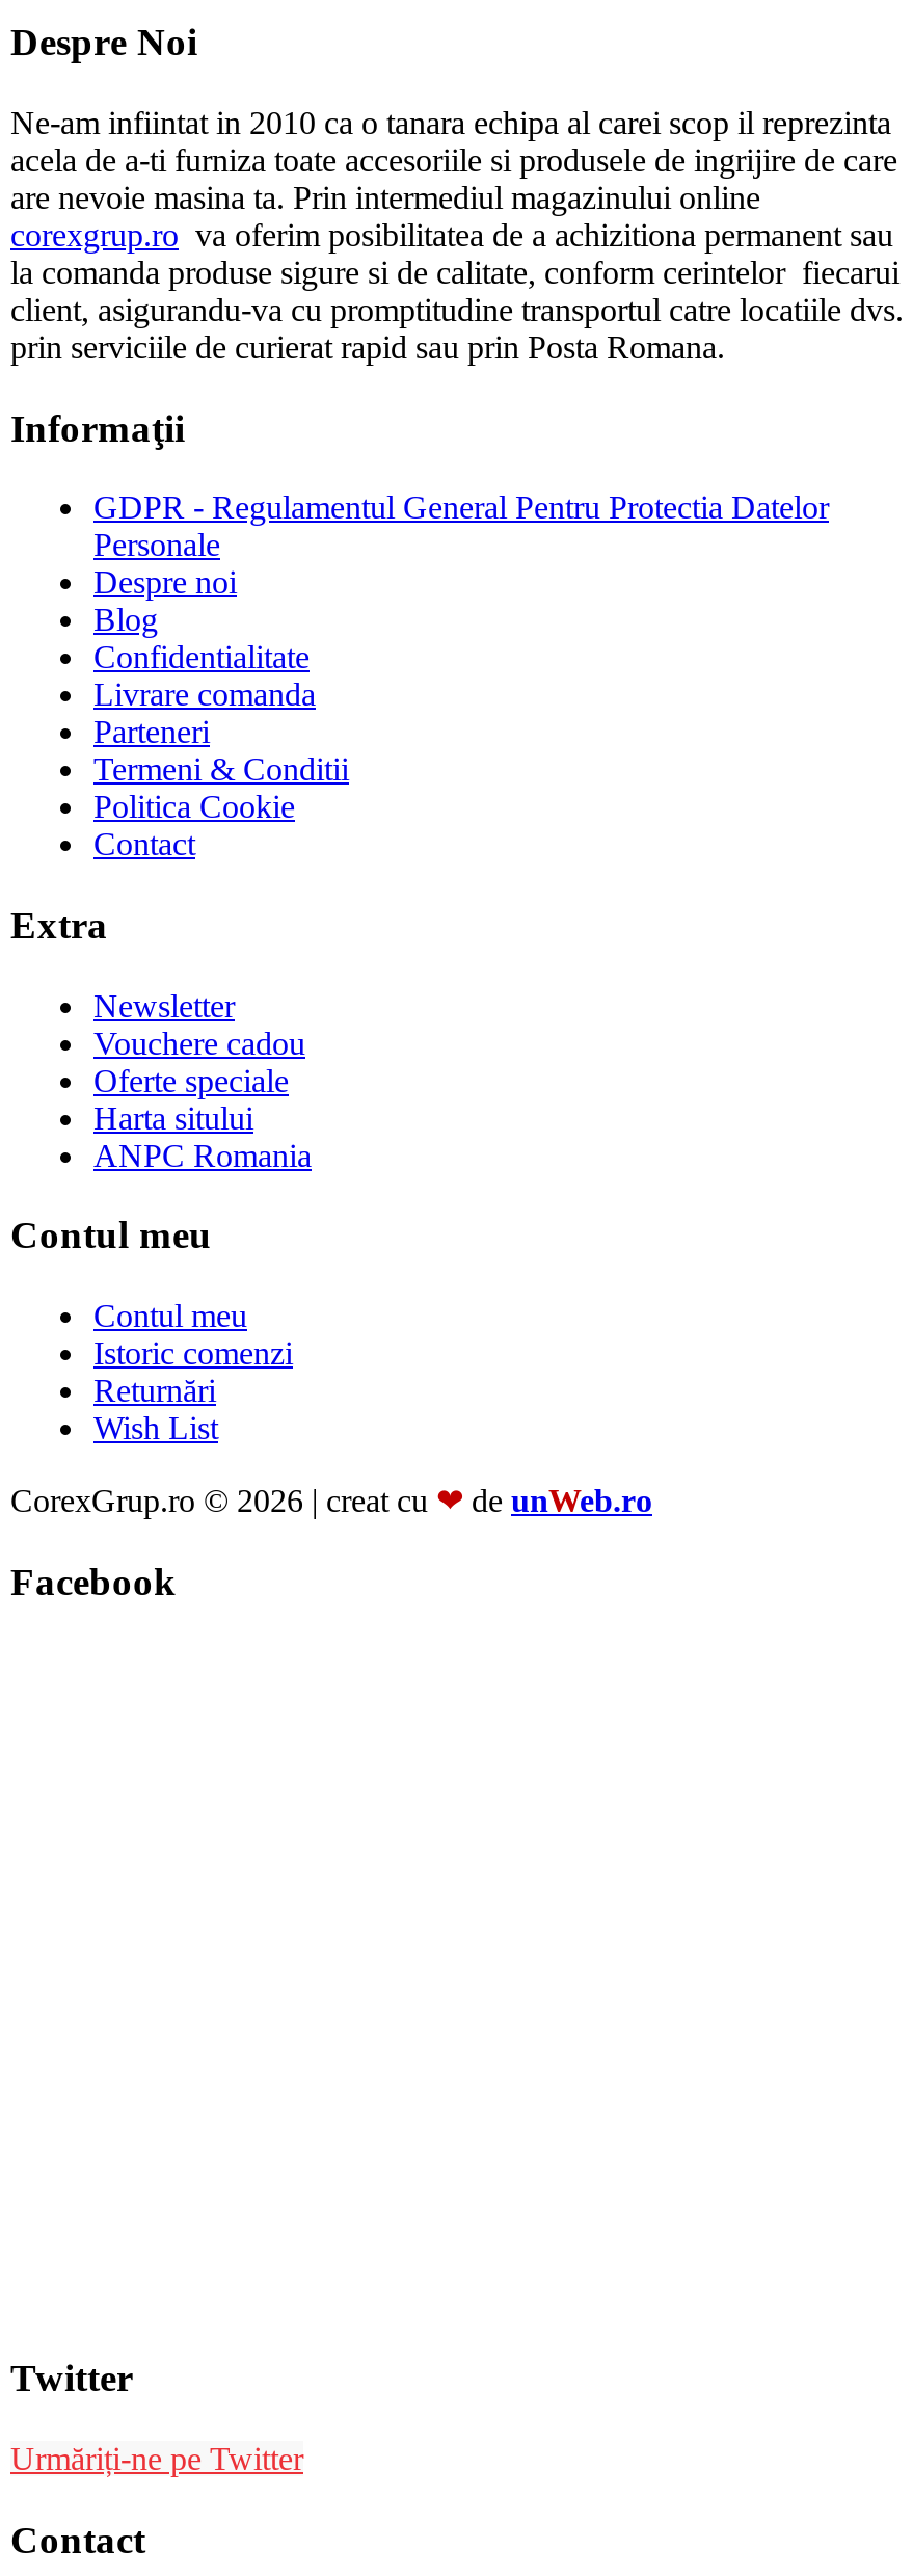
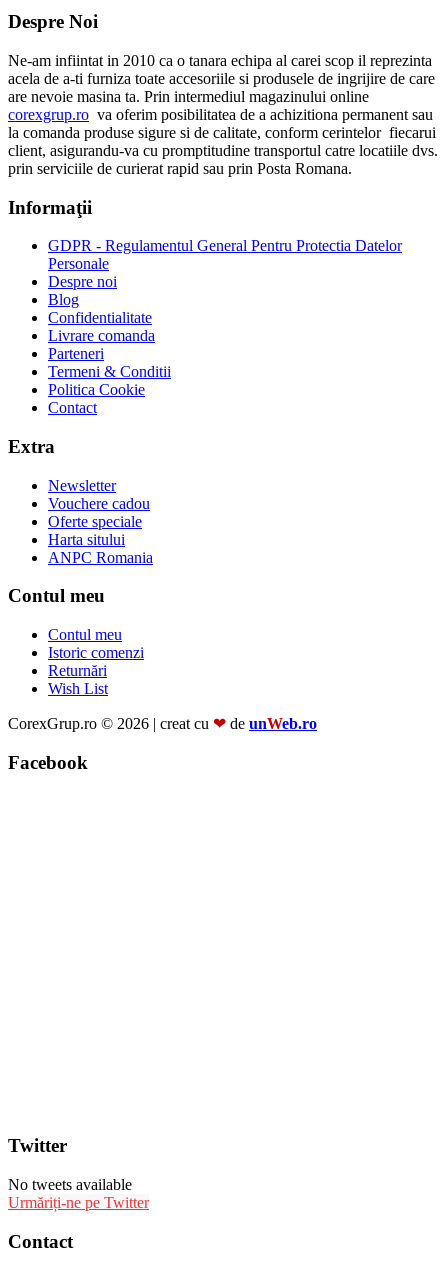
+ No tweets available
